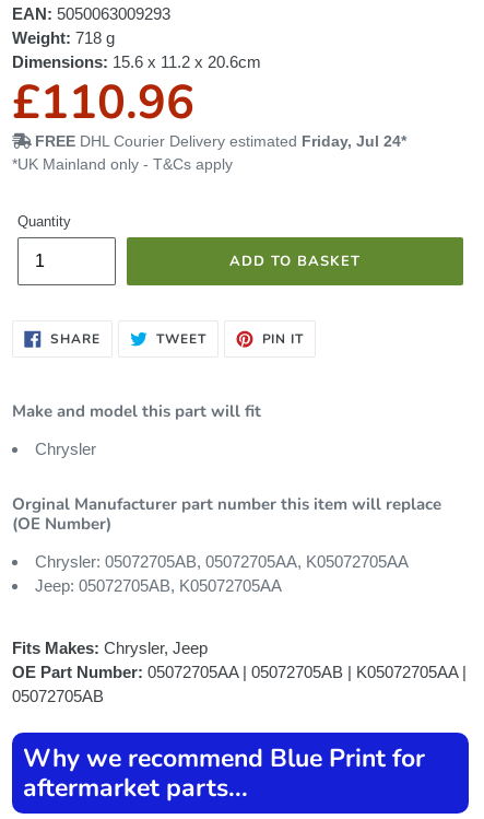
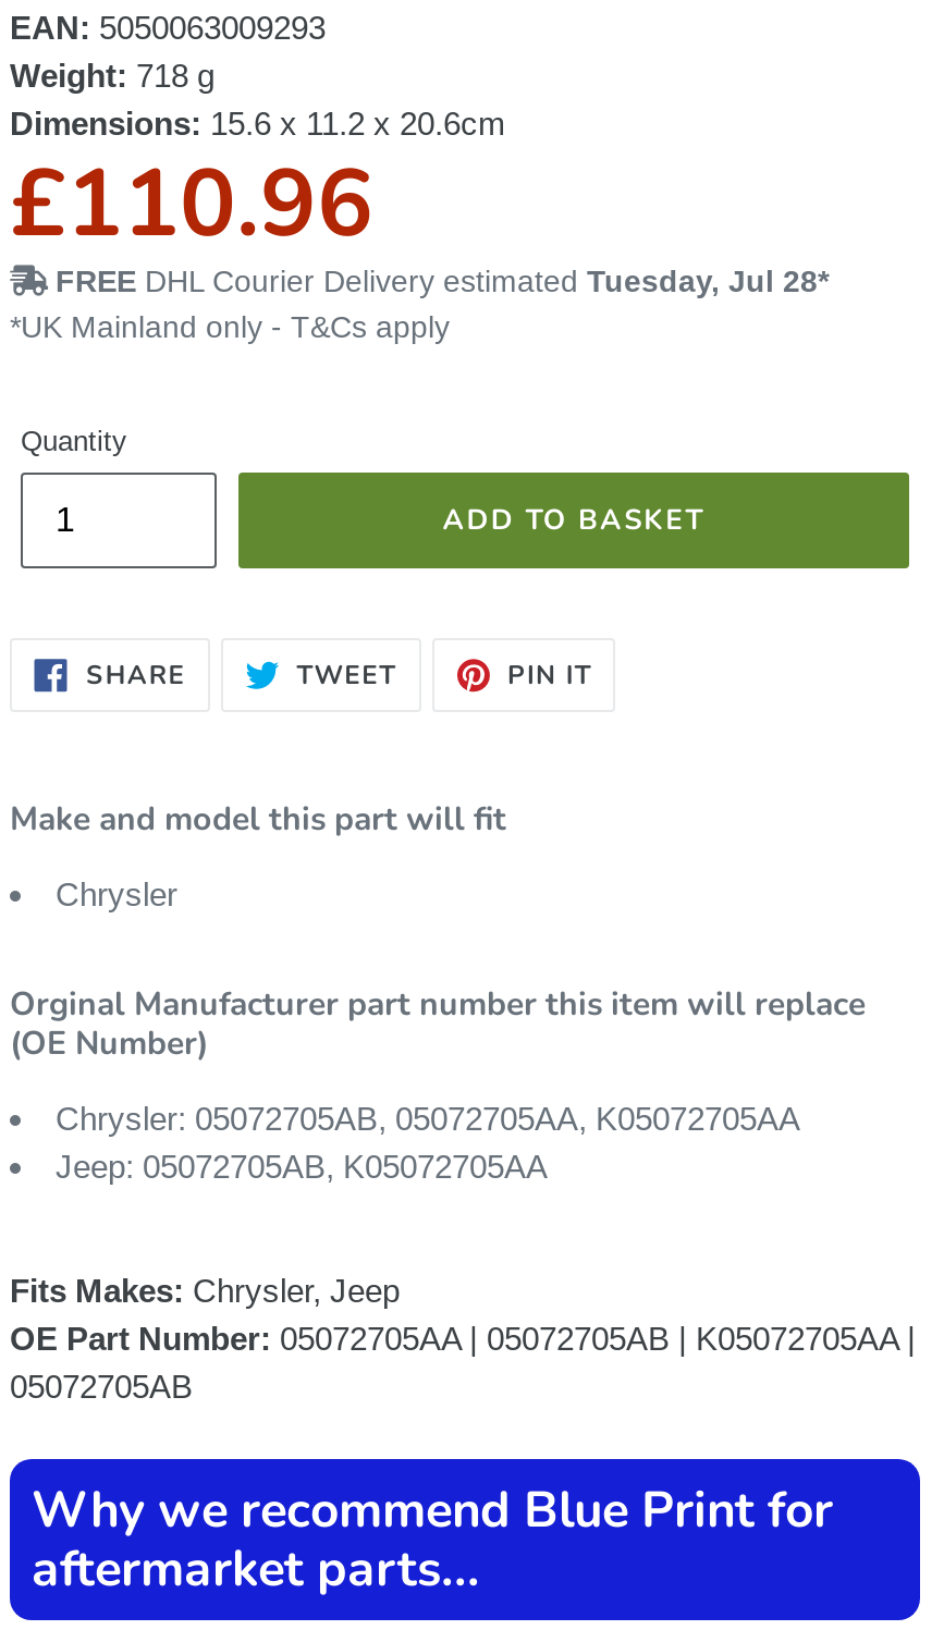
- FREE DHL Courier Delivery estimated Friday, Jul 24*
+ FREE DHL Courier Delivery estimated Tuesday, Jul 28*
